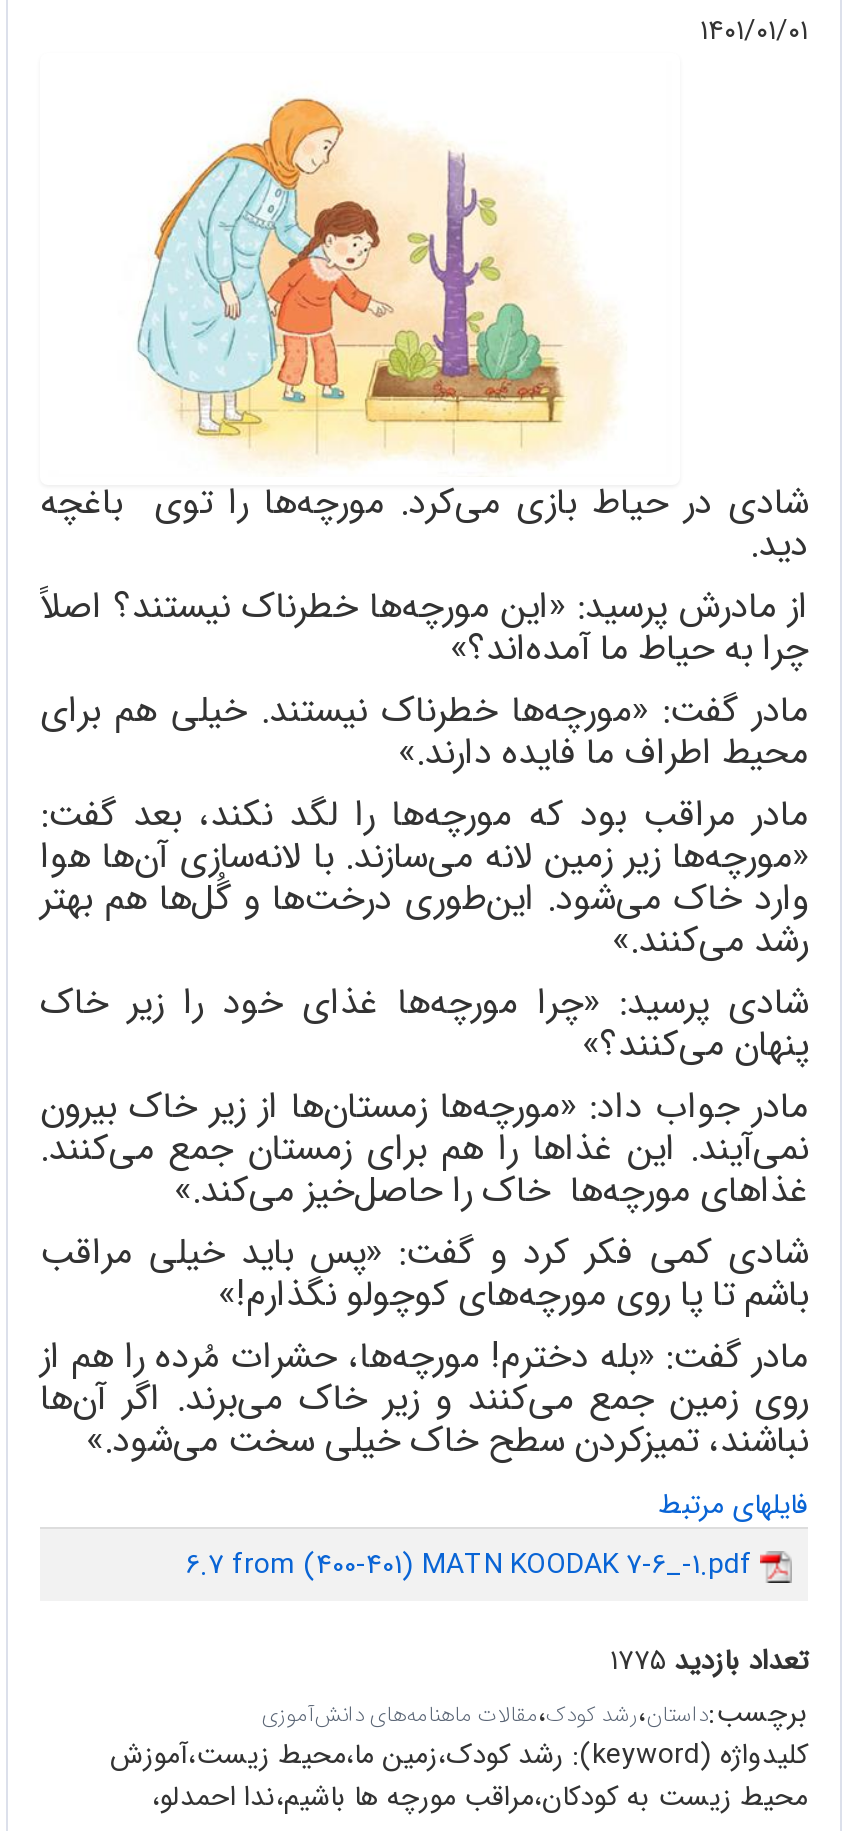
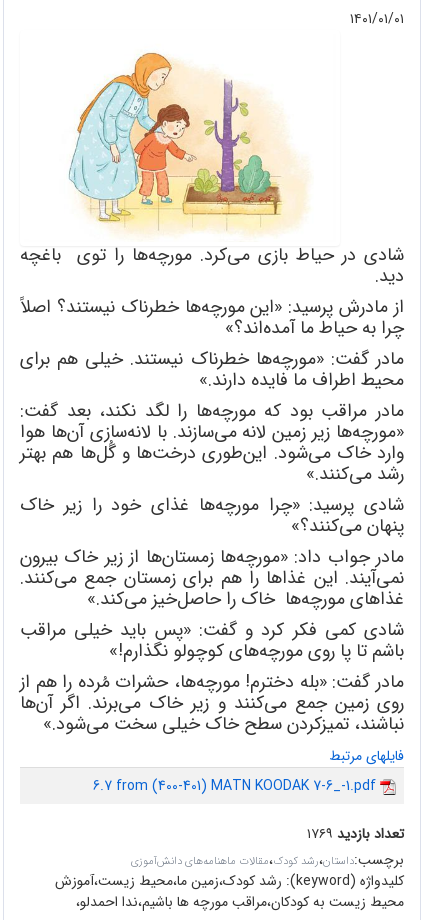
- تعداد بازدید ۱۷۷۵
+ تعداد بازدید ۱۷۶۹
